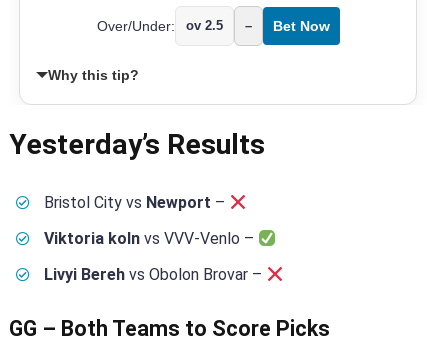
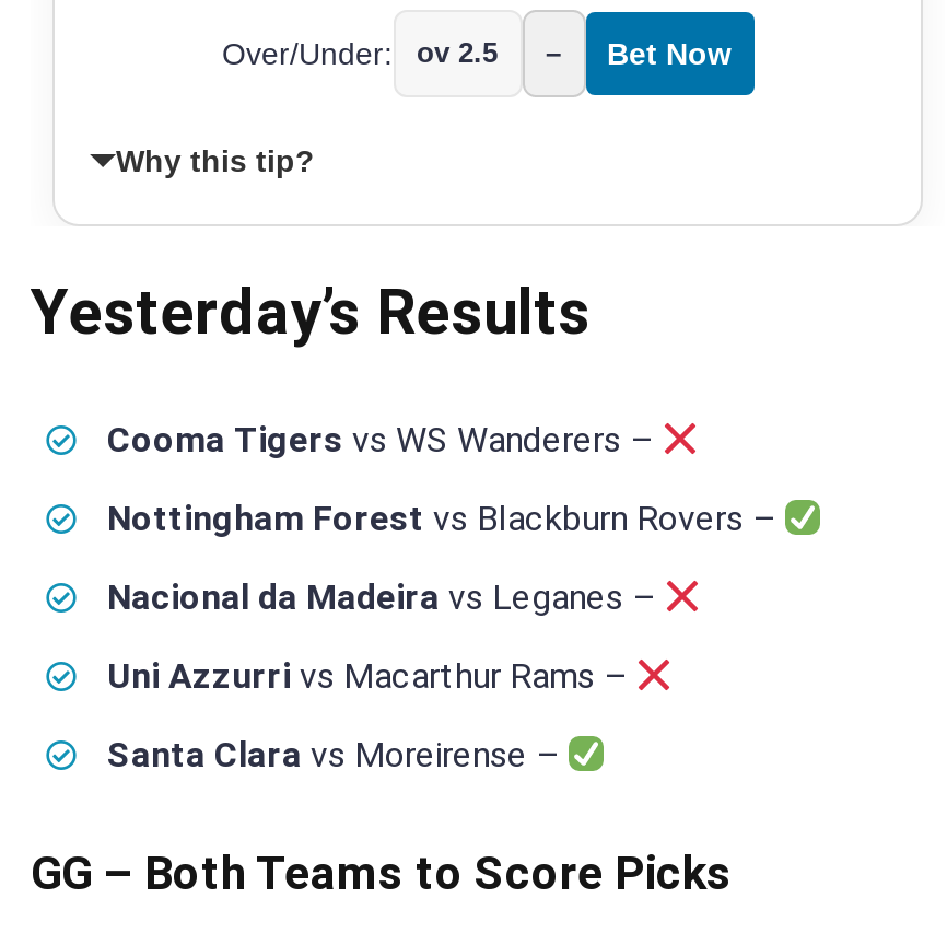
- Bristol City vs Newport –
- Viktoria koln vs VVV-Venlo –
- Livyi Bereh vs Obolon Brovar –
+ Cooma Tigers vs WS Wanderers –
+ Nottingham Forest vs Blackburn Rovers –
+ Nacional da Madeira vs Leganes –
+ Uni Azzurri vs Macarthur Rams –
+ Santa Clara vs Moreirense –
